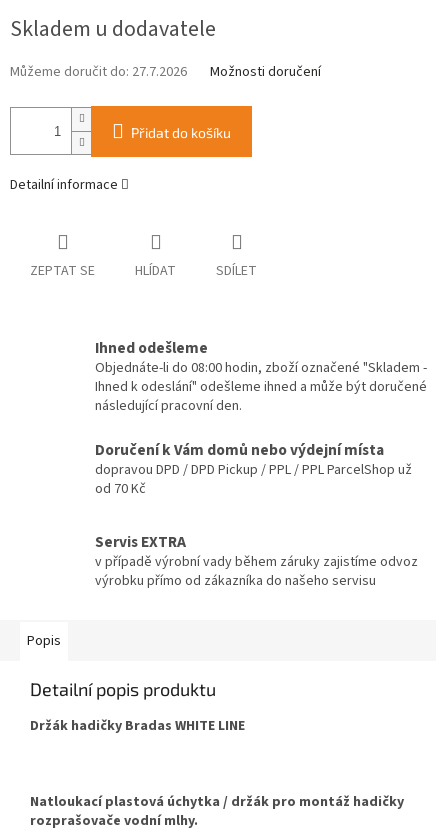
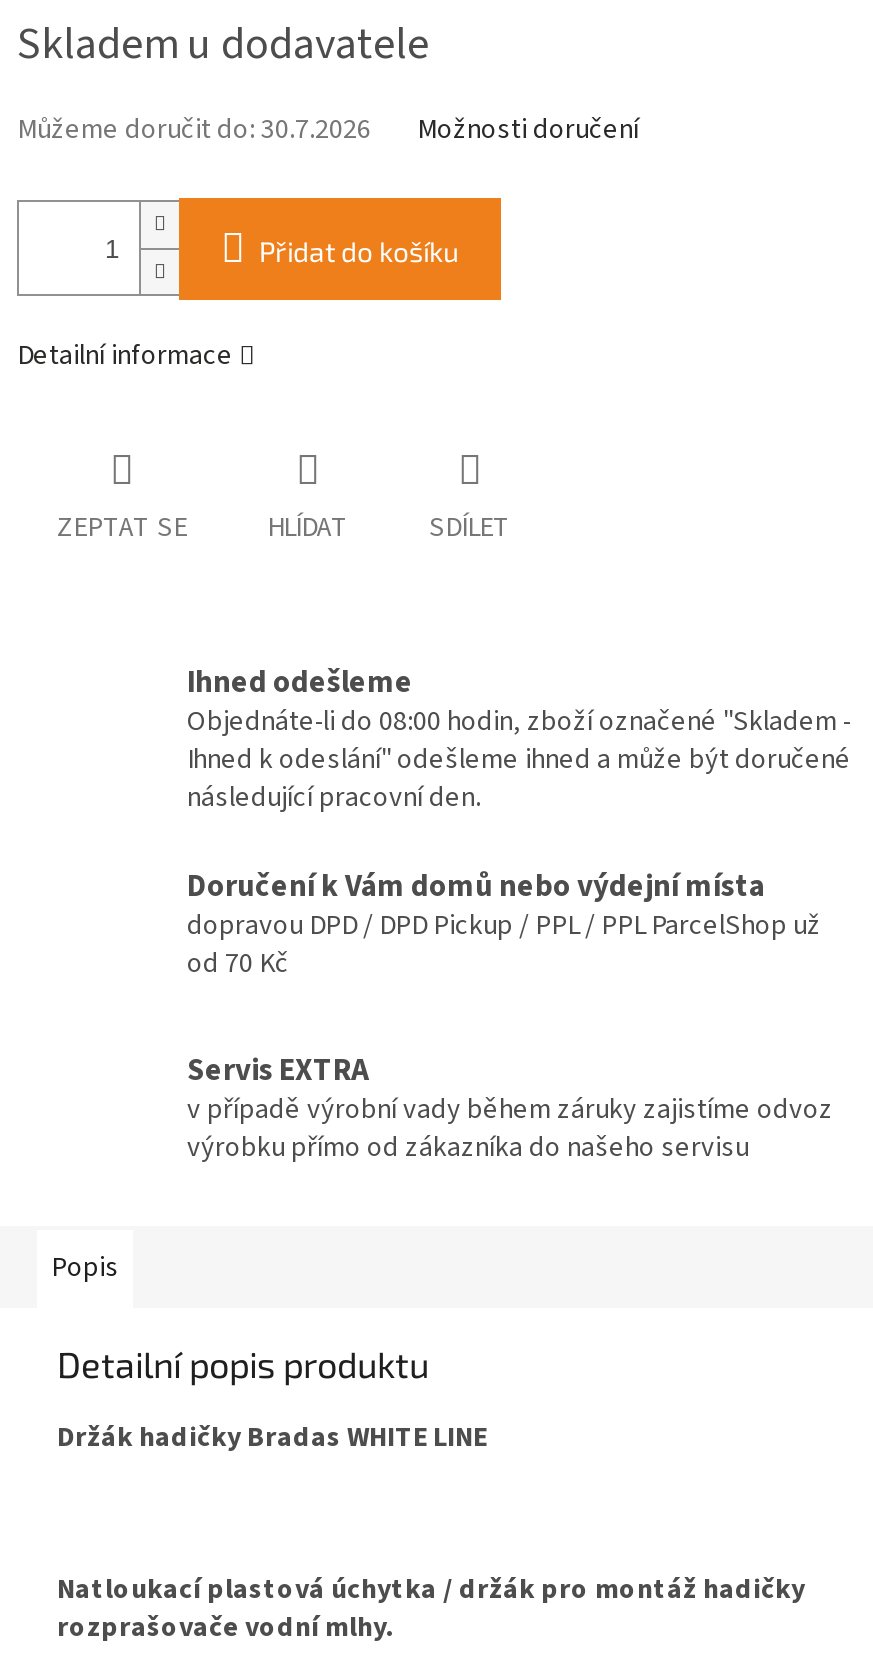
- Můžeme doručit do: 27.7.2026
+ Můžeme doručit do: 30.7.2026
